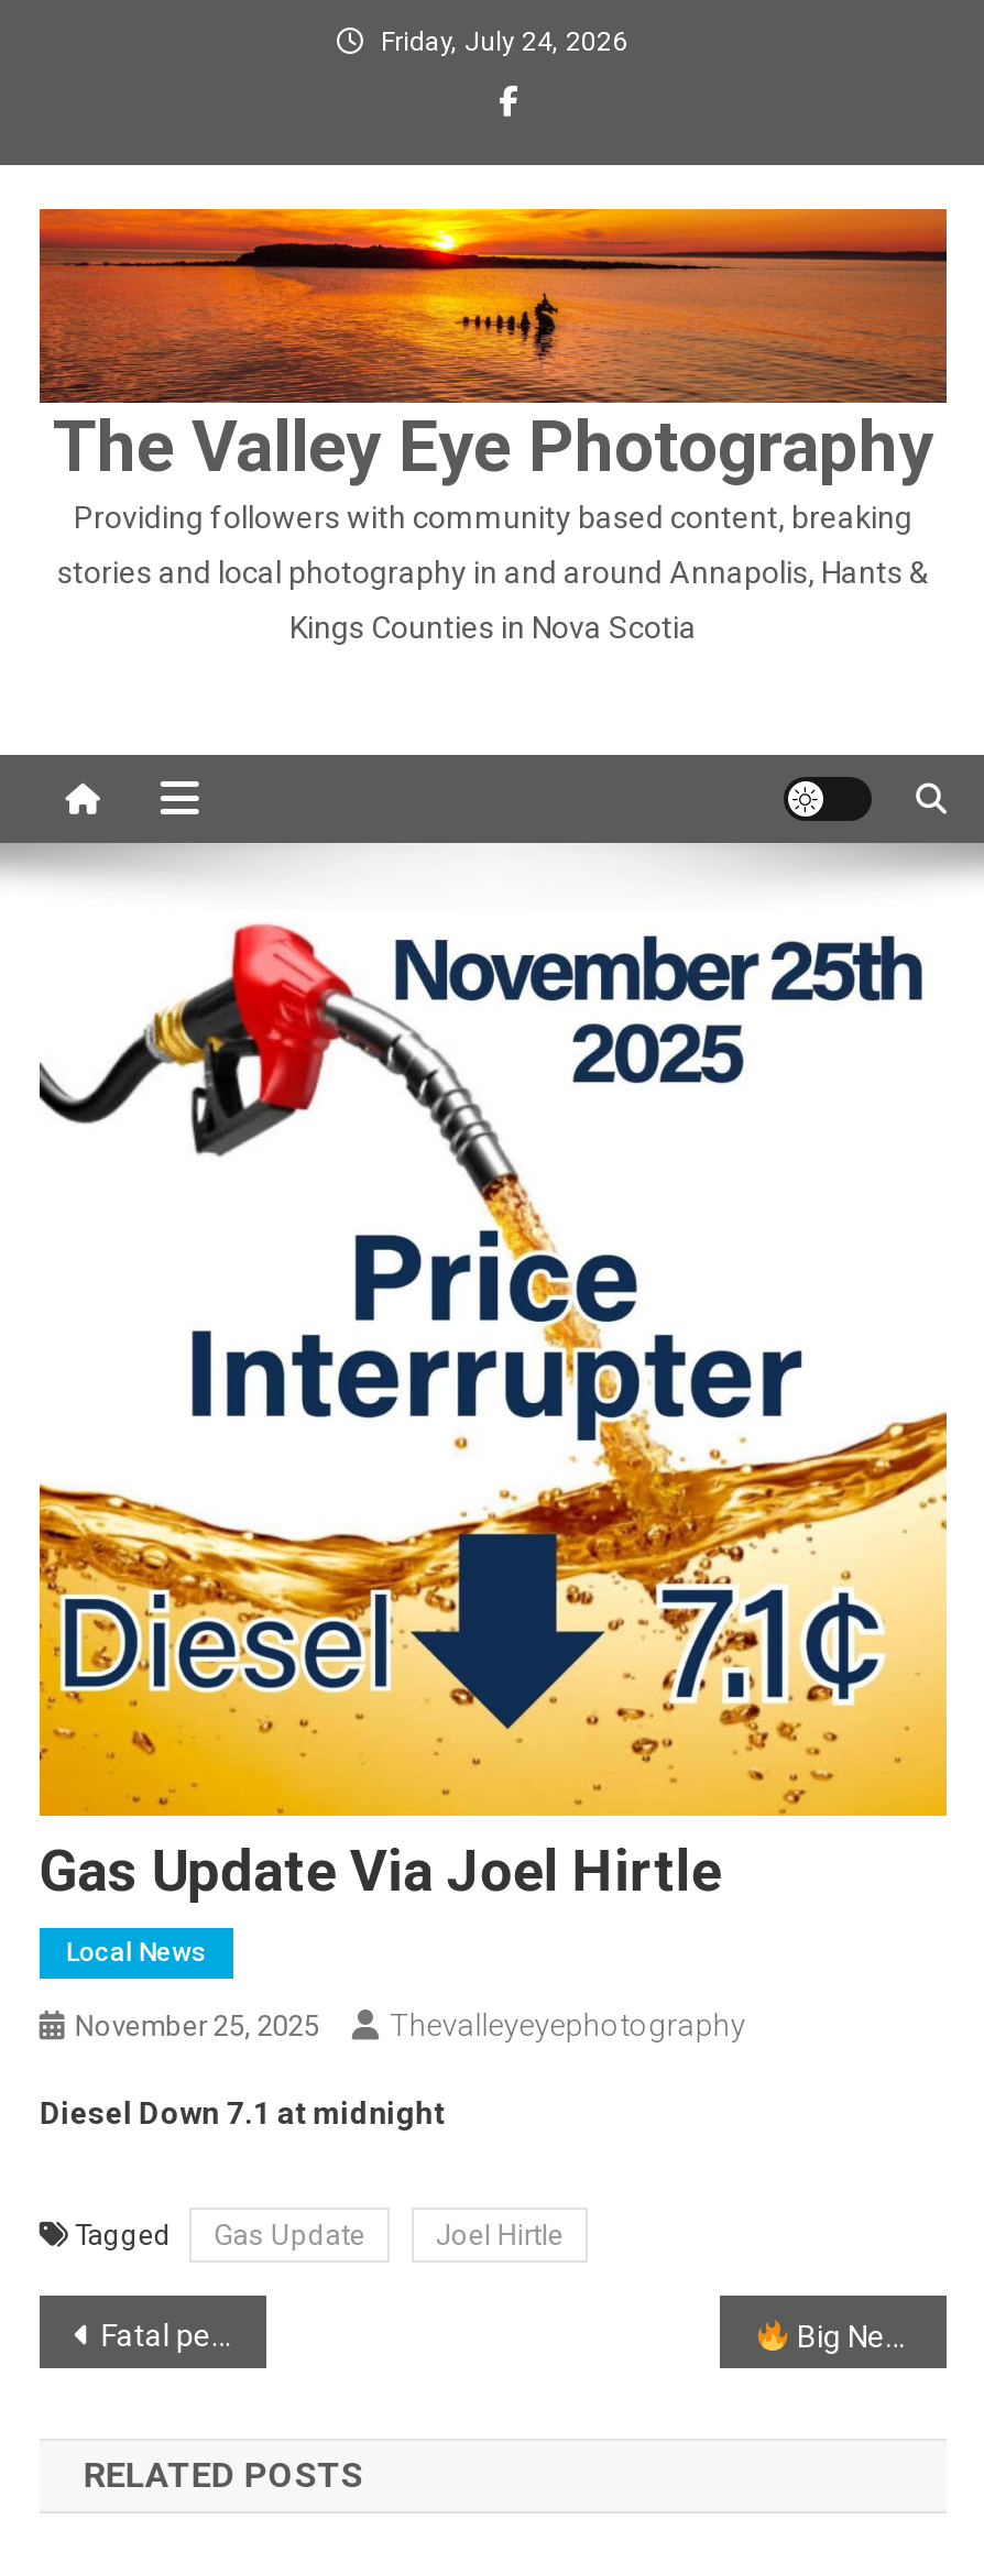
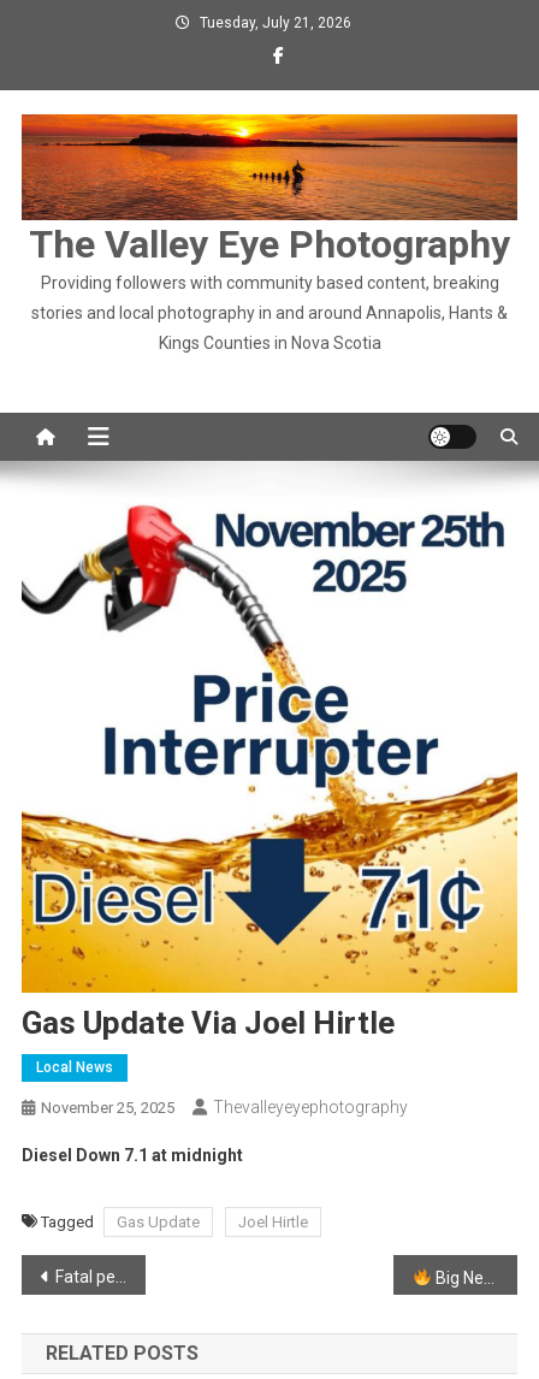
- Friday, July 24, 2026
+ Tuesday, July 21, 2026
